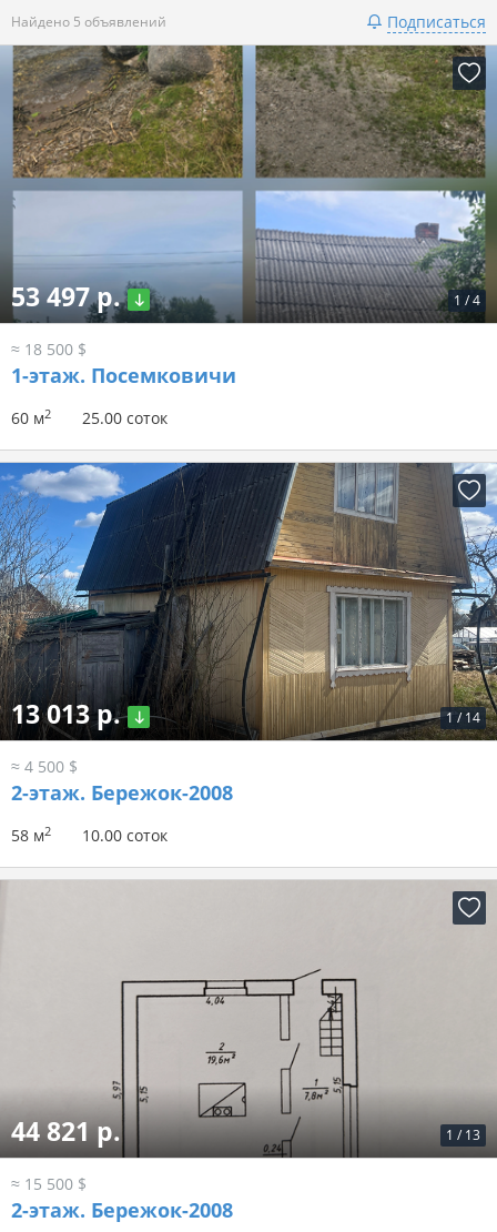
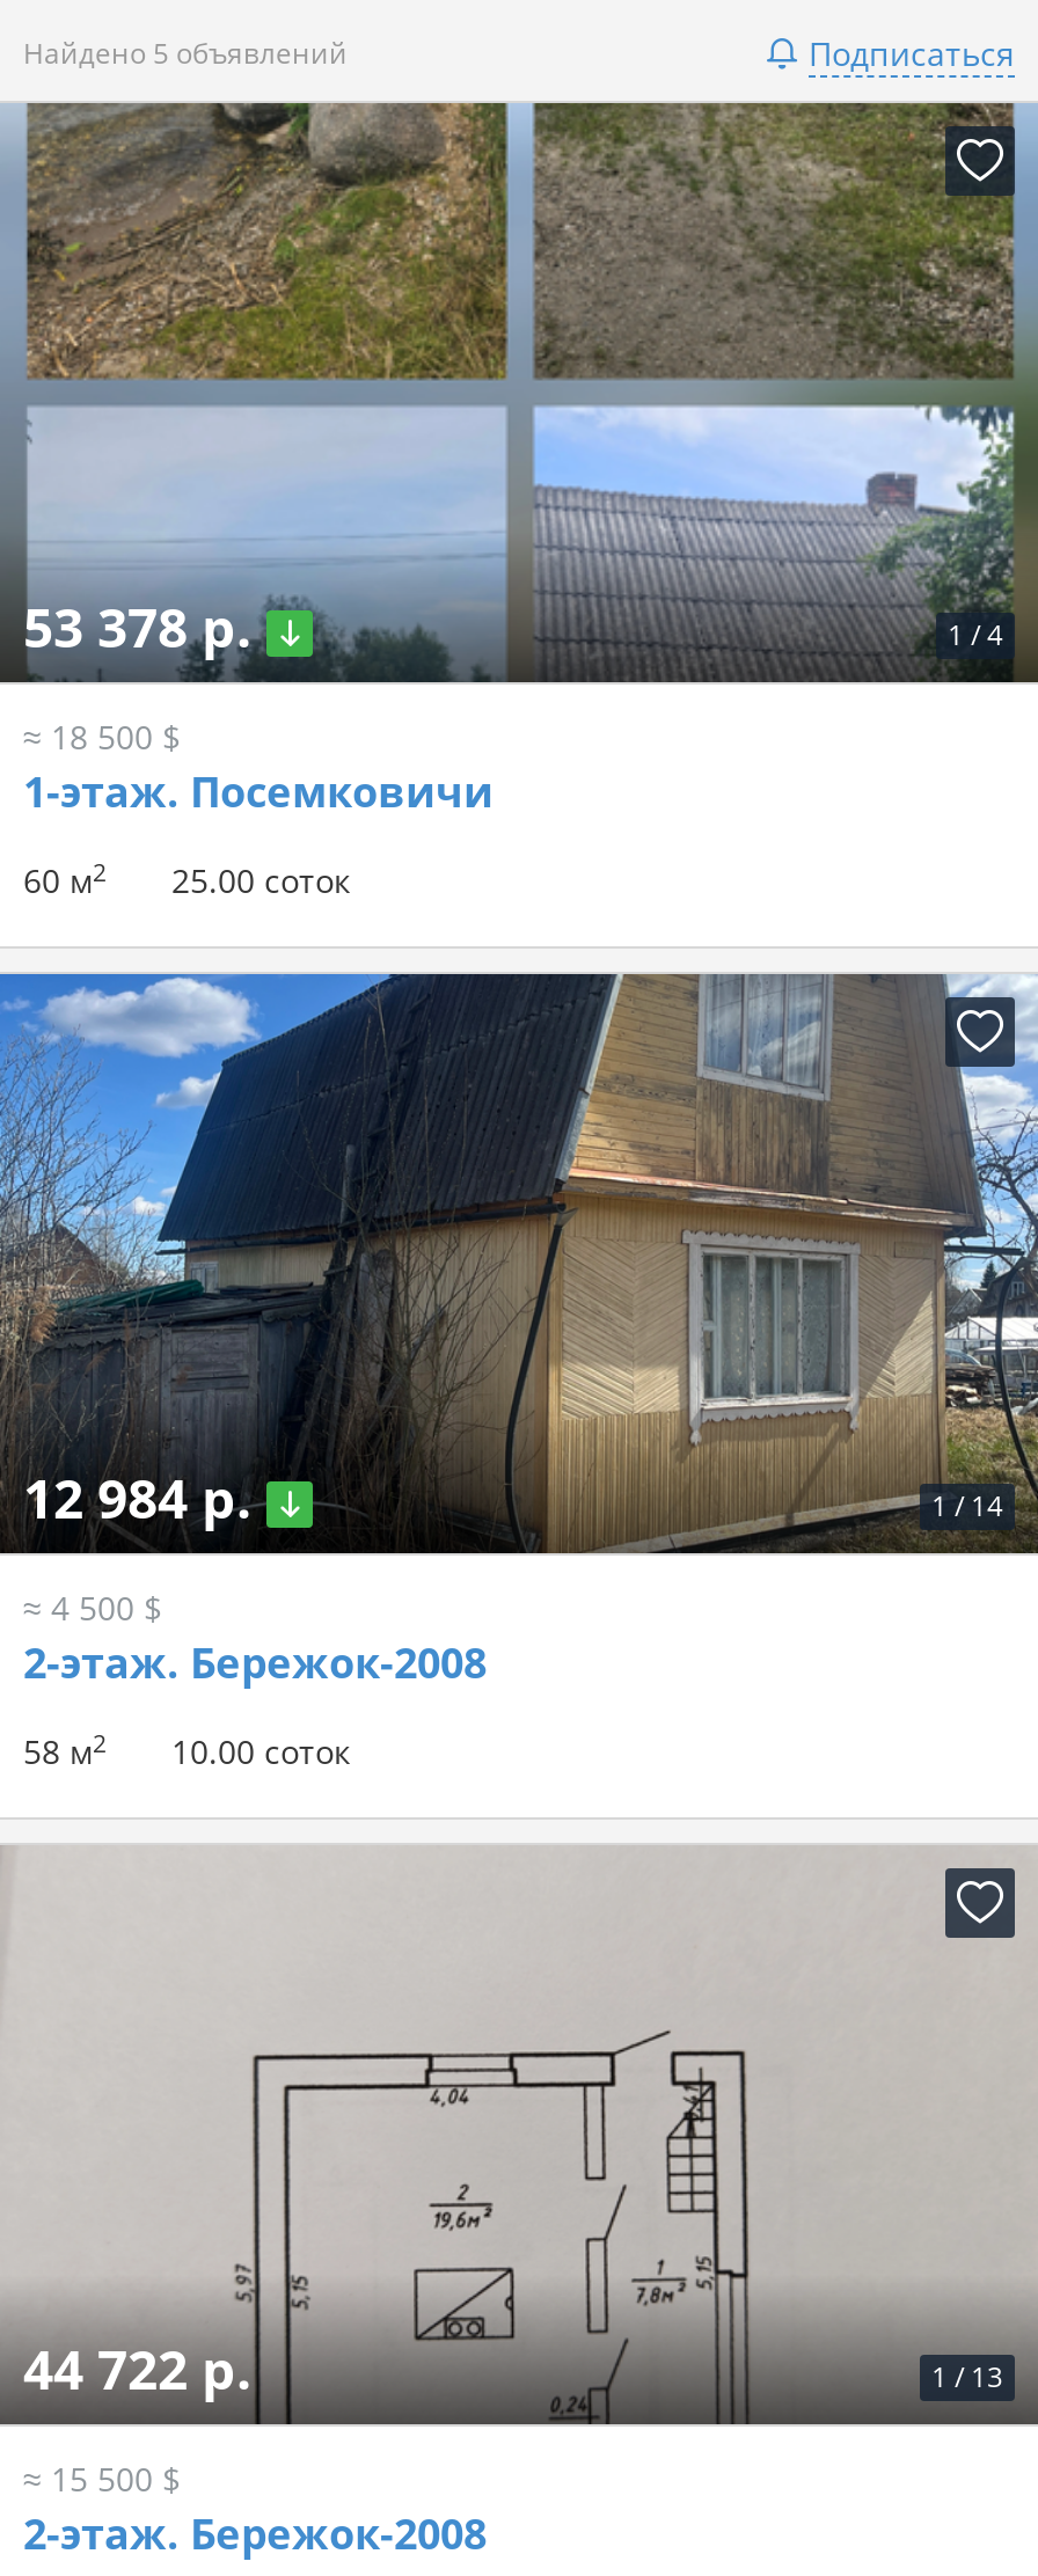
- 53 497 р.
+ 53 378 р.

- 13 013 р.
+ 12 984 р.

- 44 821 р.
+ 44 722 р.
